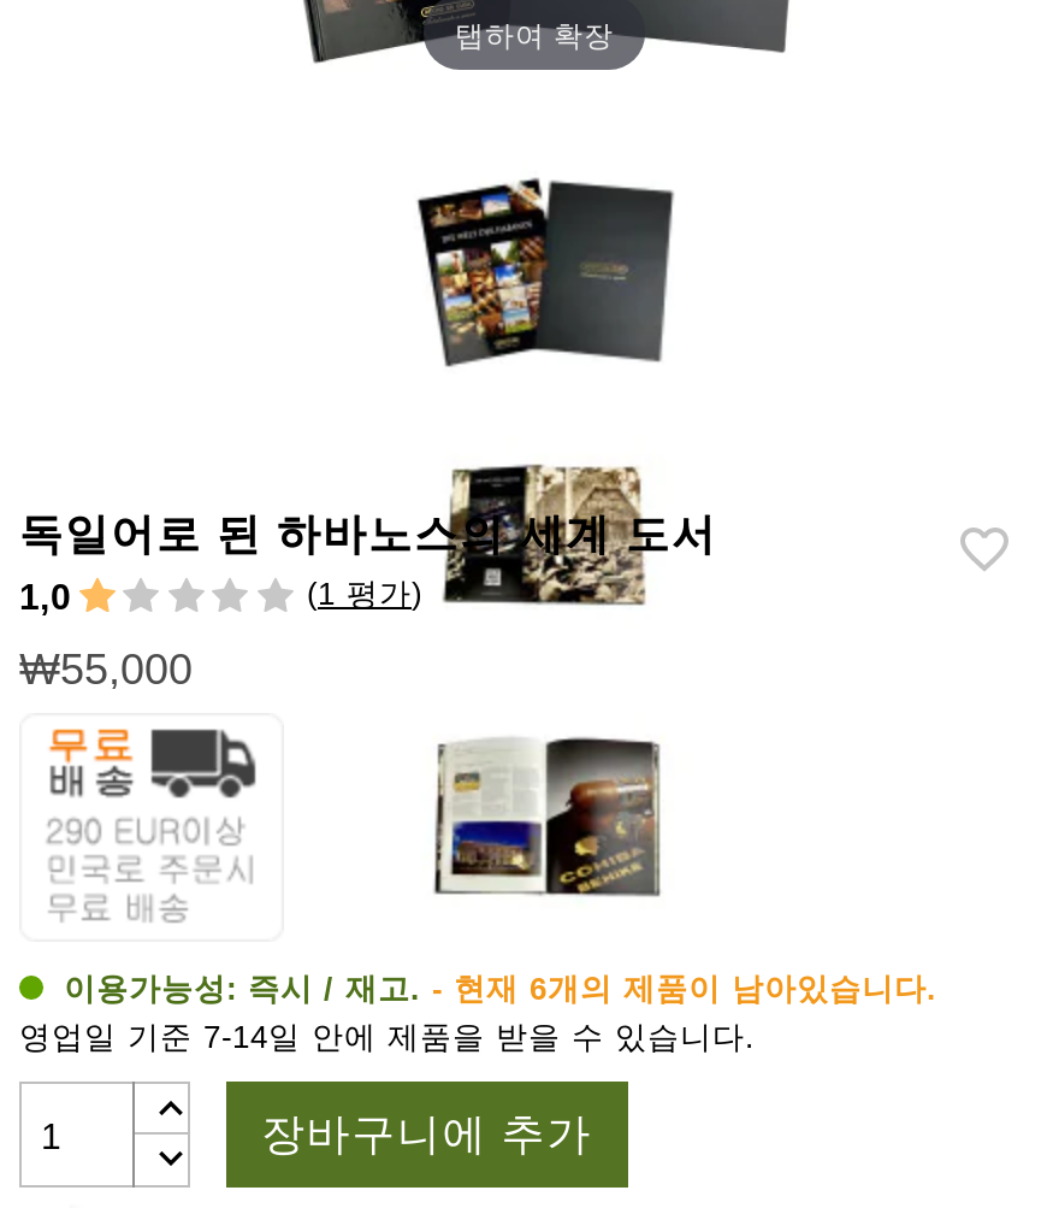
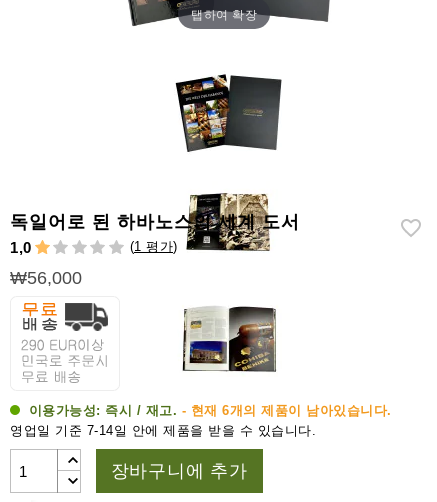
- ₩55,000
+ ₩56,000
